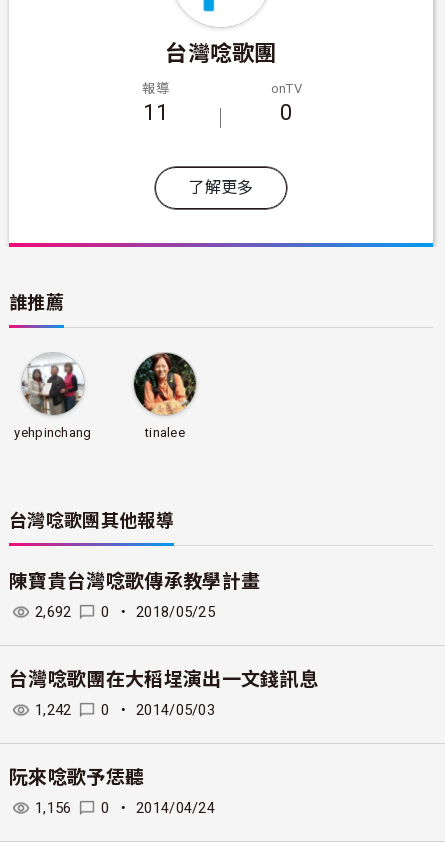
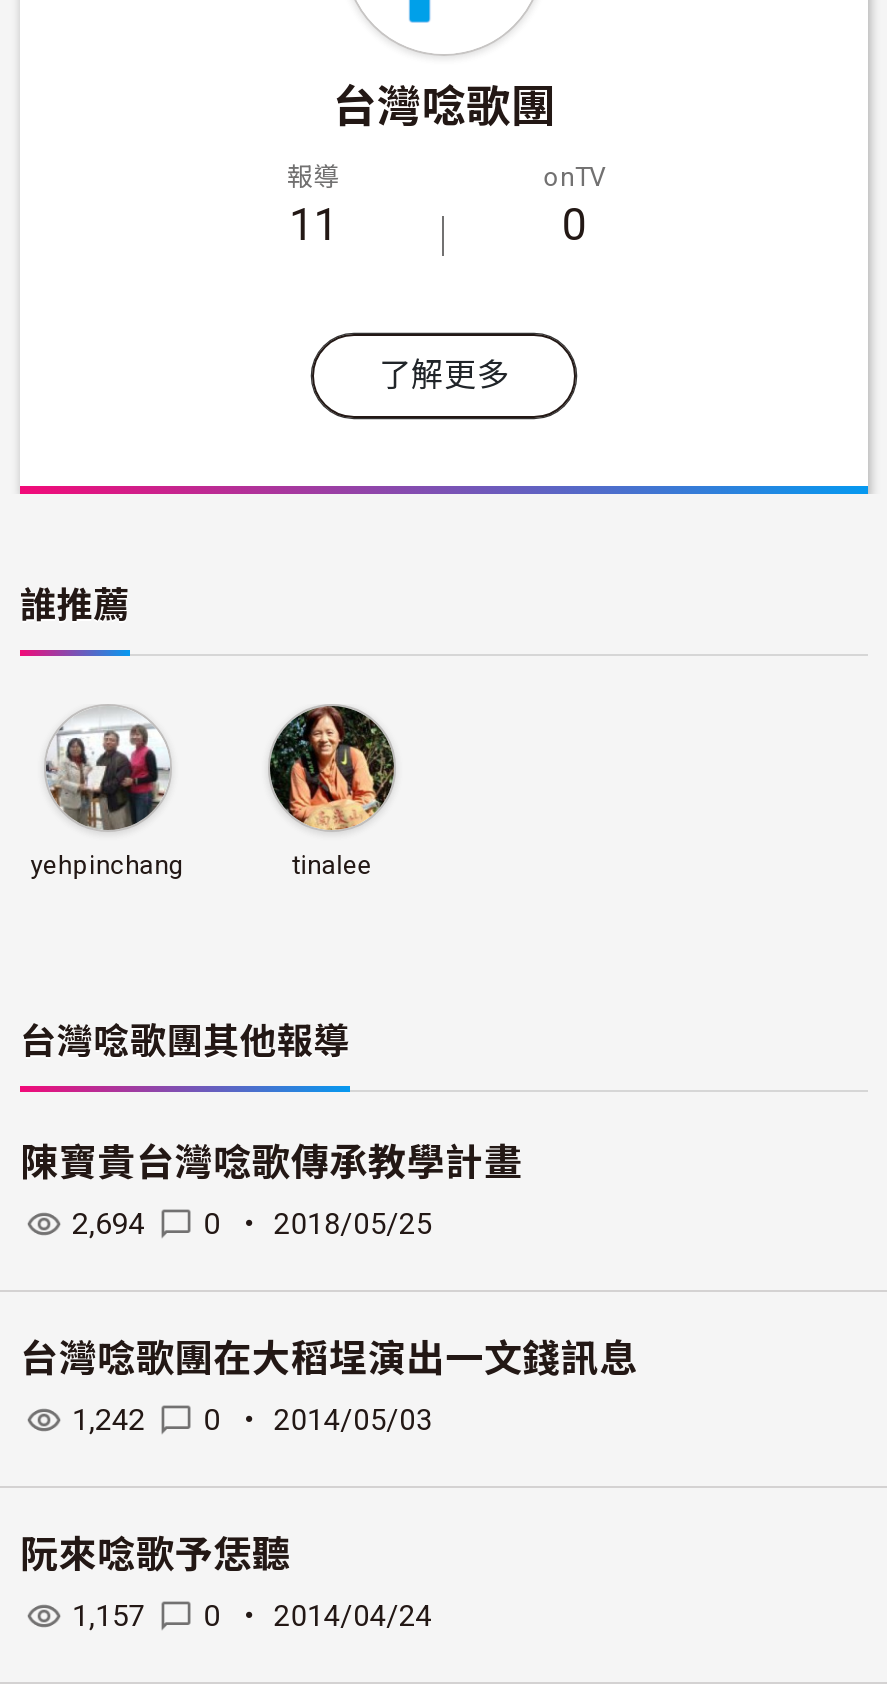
- 2,692 0 ・2018/05/25
+ 2,694 0 ・2018/05/25

- 1,156 0 ・2014/04/24
+ 1,157 0 ・2014/04/24
